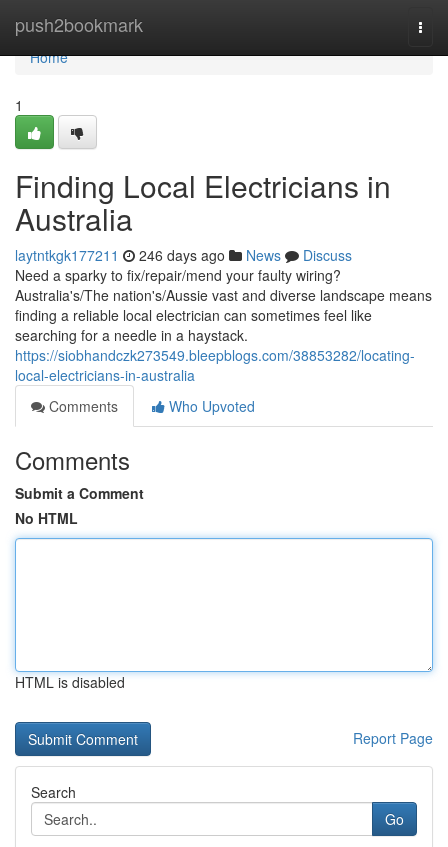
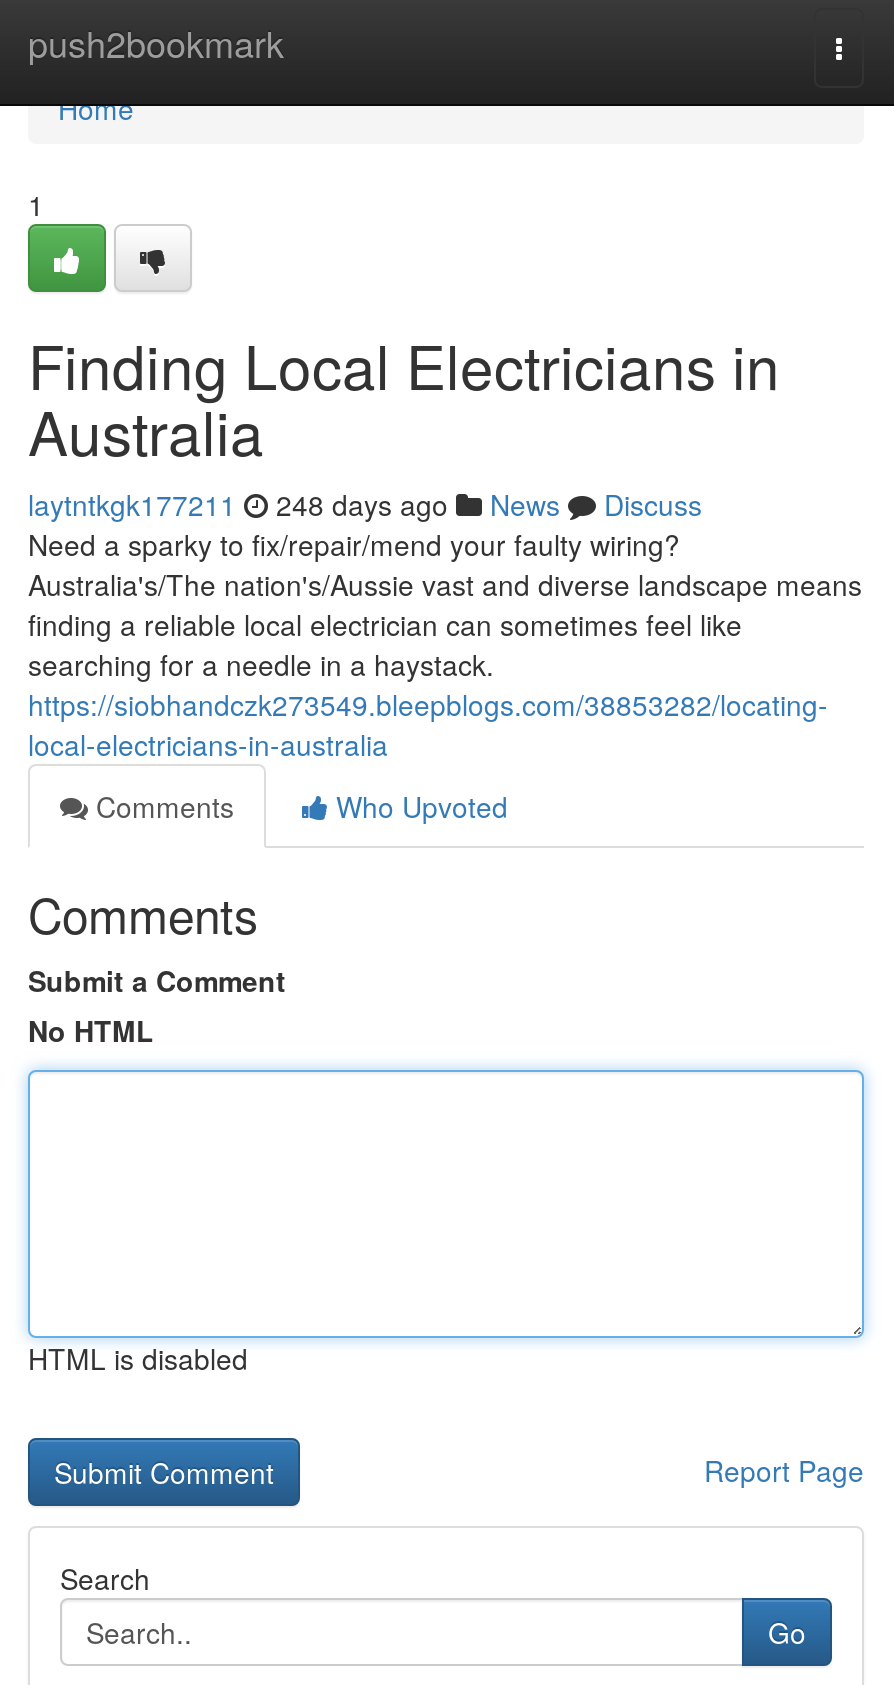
- laytntkgk177211 246 days ago News Discuss
+ laytntkgk177211 248 days ago News Discuss
